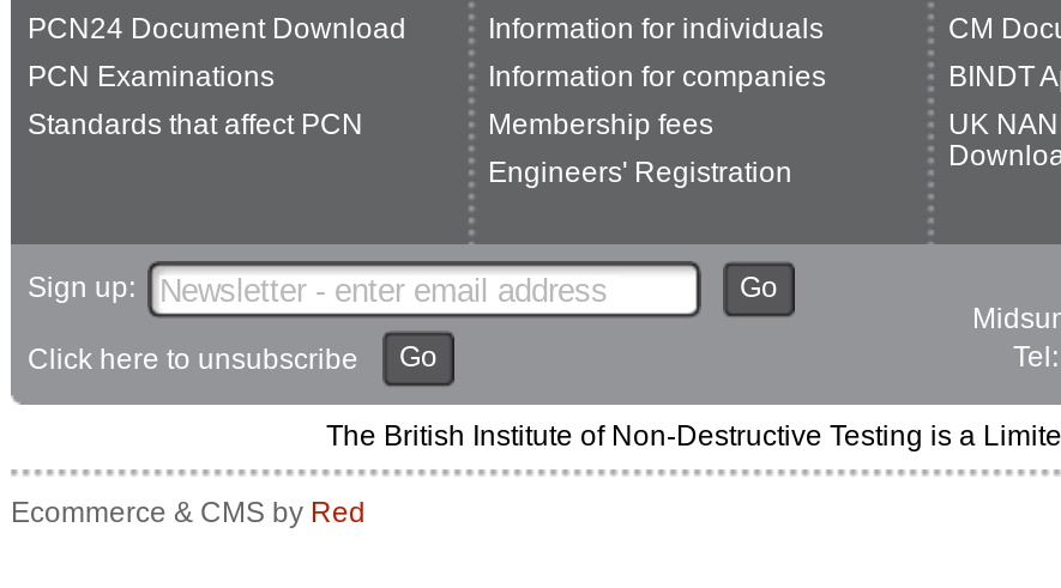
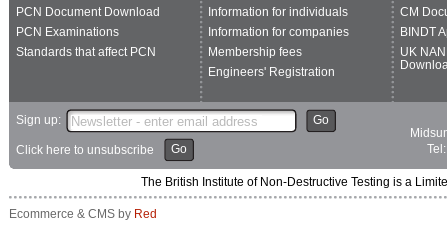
- PCN24 Document Download
+ PCN Document Download
